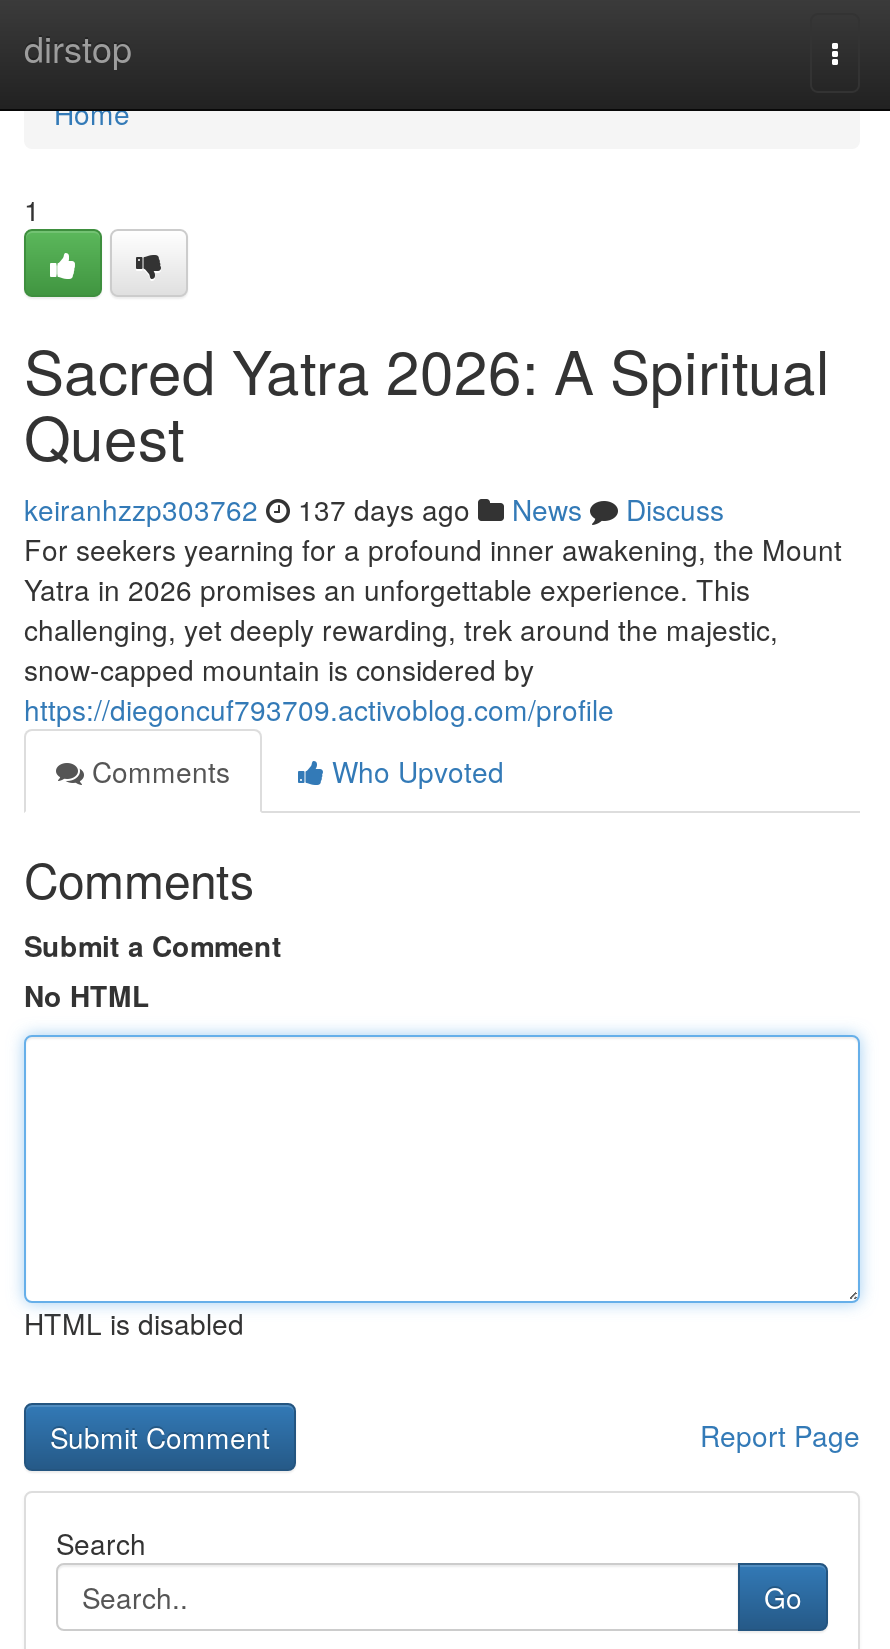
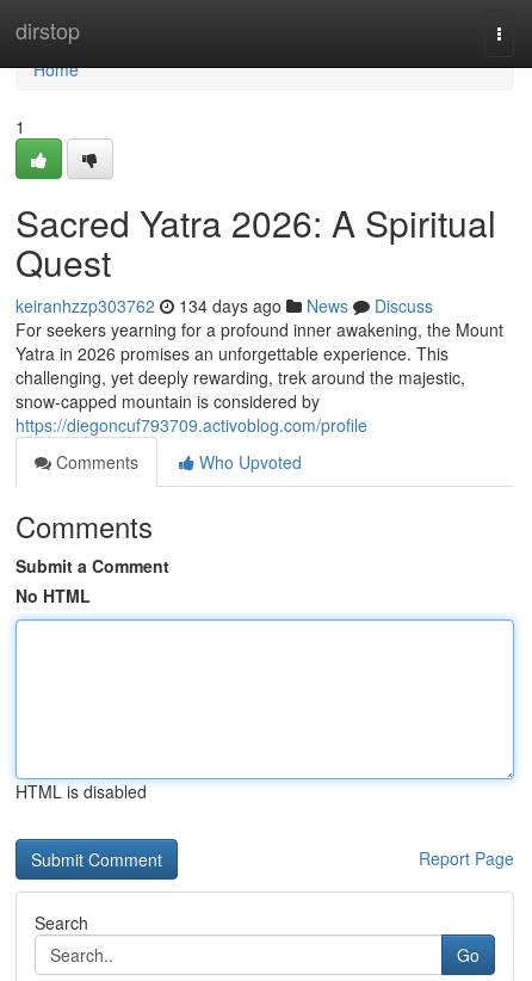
- keiranhzzp303762 137 days ago News Discuss
+ keiranhzzp303762 134 days ago News Discuss
